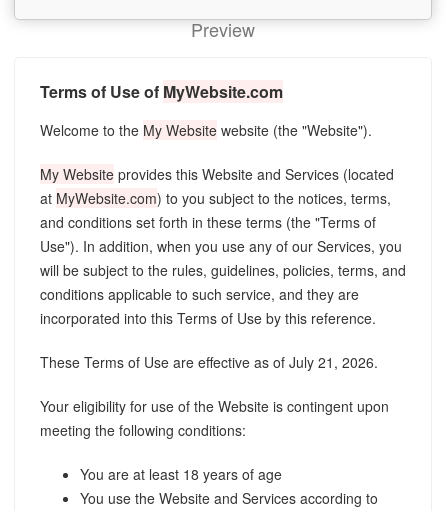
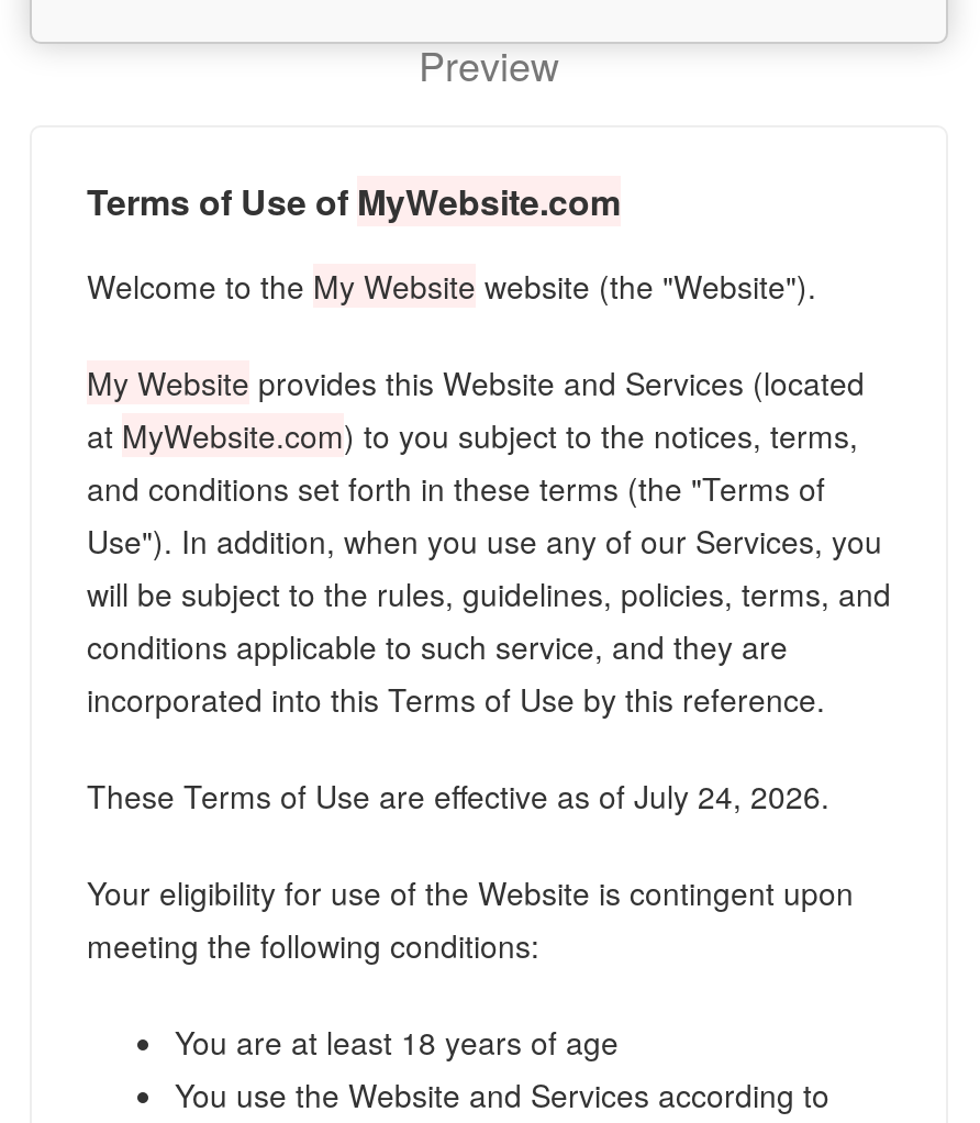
- These Terms of Use are effective as of July 21, 2026.
+ These Terms of Use are effective as of July 24, 2026.
